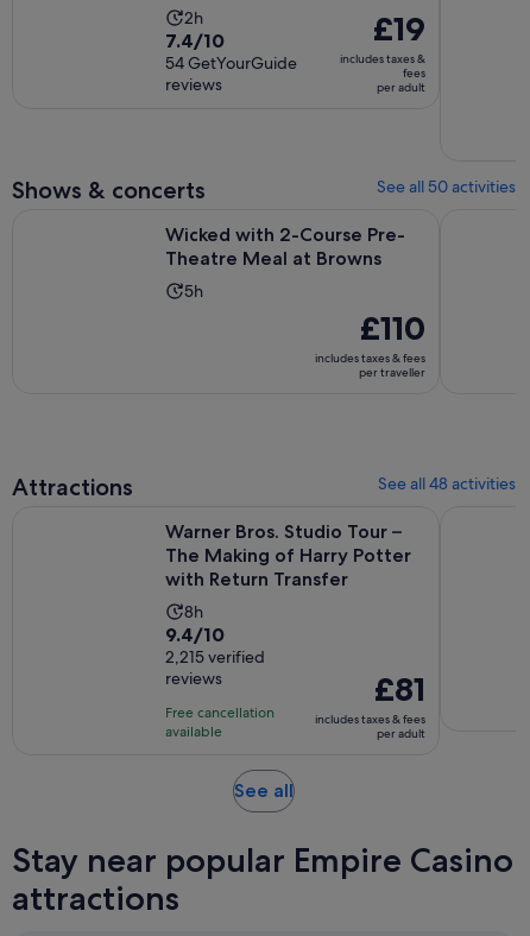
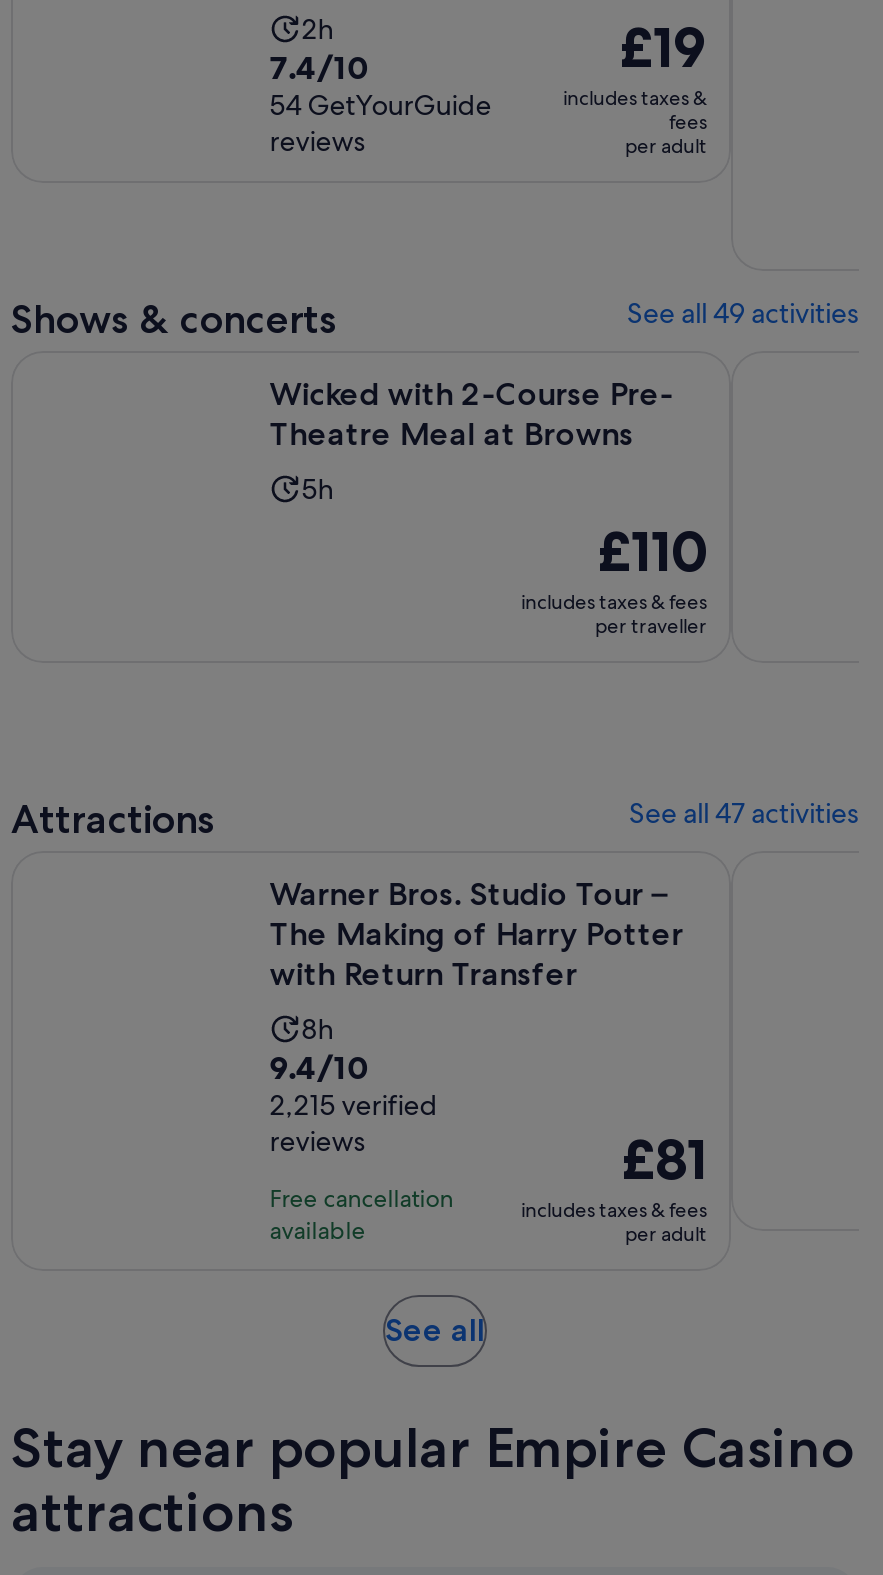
- See all 50 activities
+ See all 49 activities

- See all 48 activities
+ See all 47 activities
